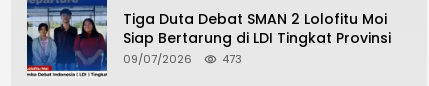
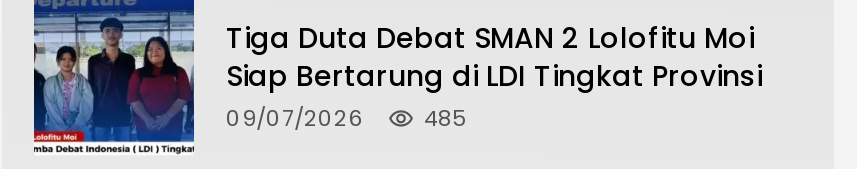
- 09/07/2026 473
+ 09/07/2026 485
